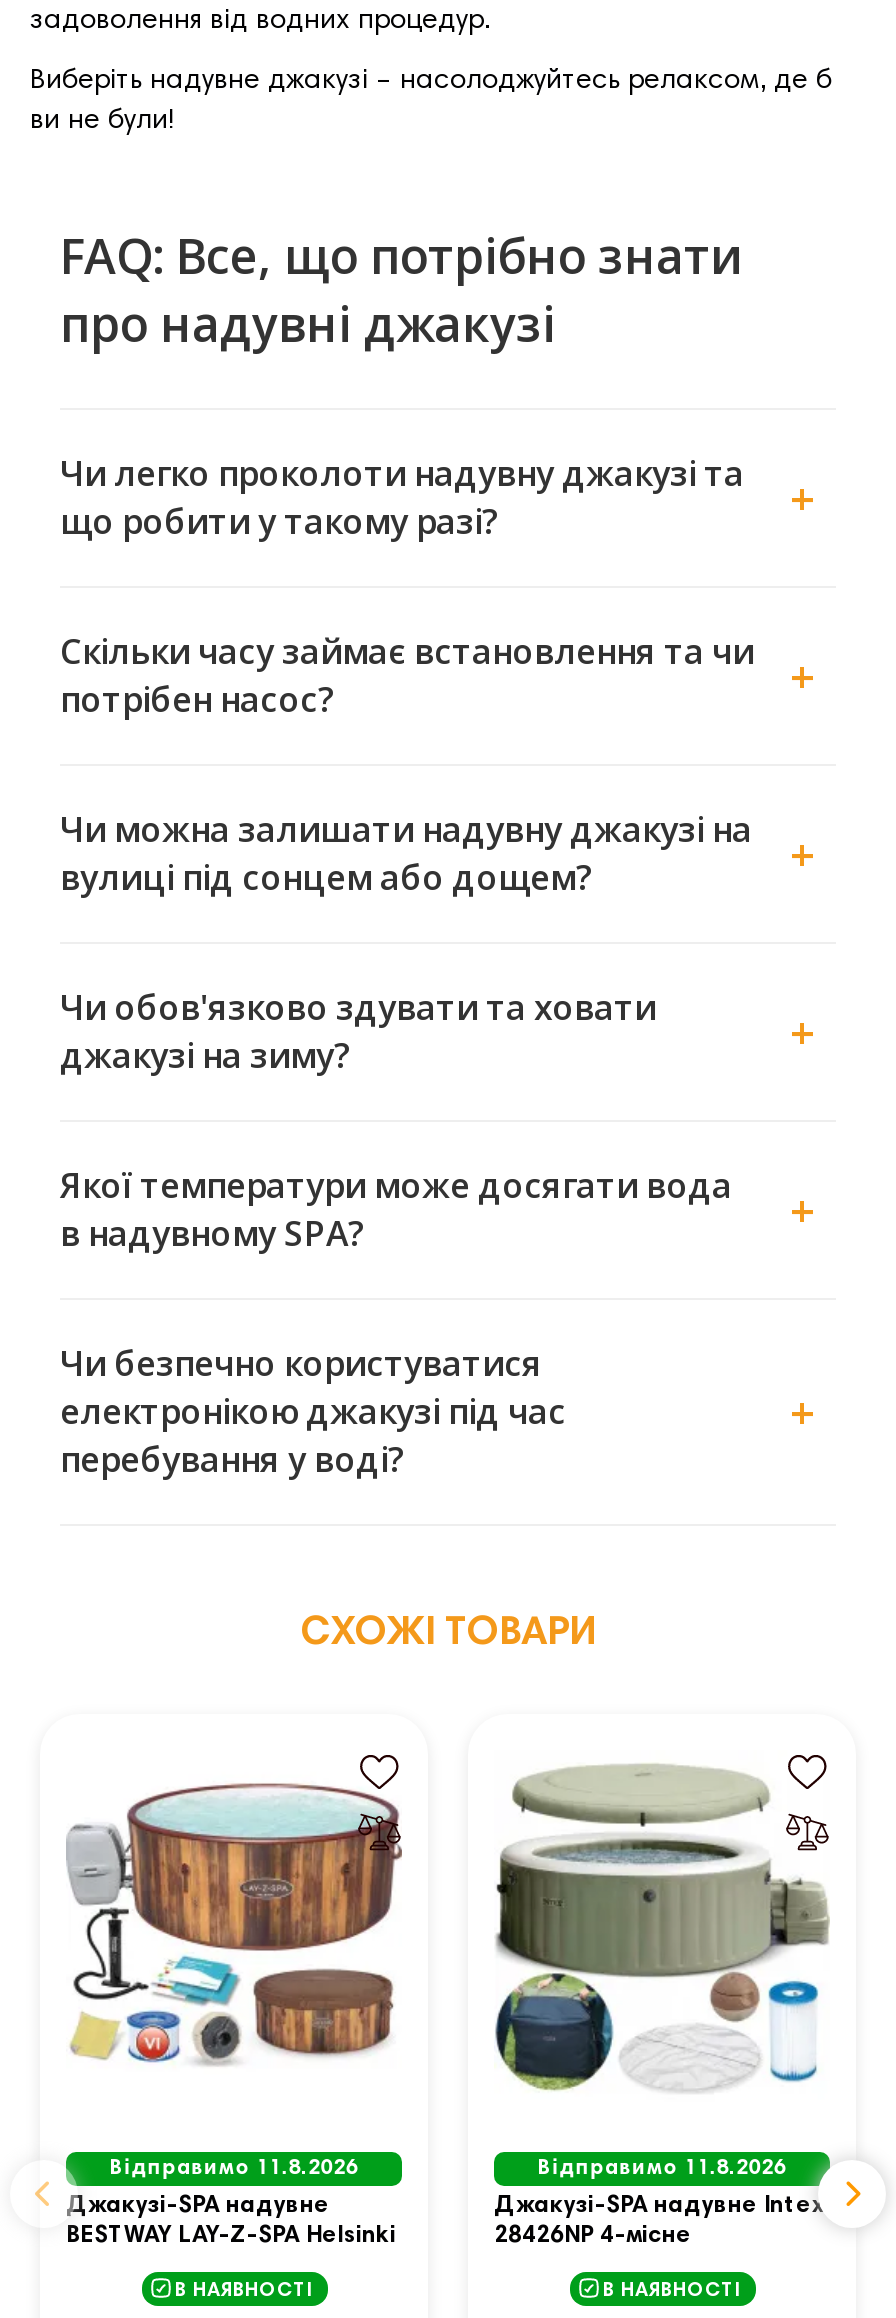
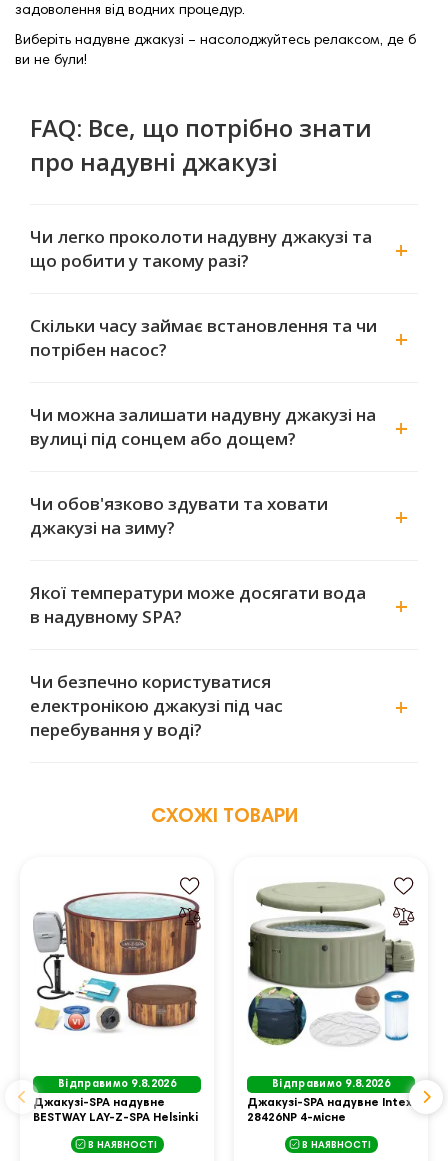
- Відправимо 11.8.2026
+ Відправимо 9.8.2026

- Відправимо 11.8.2026
+ Відправимо 9.8.2026
